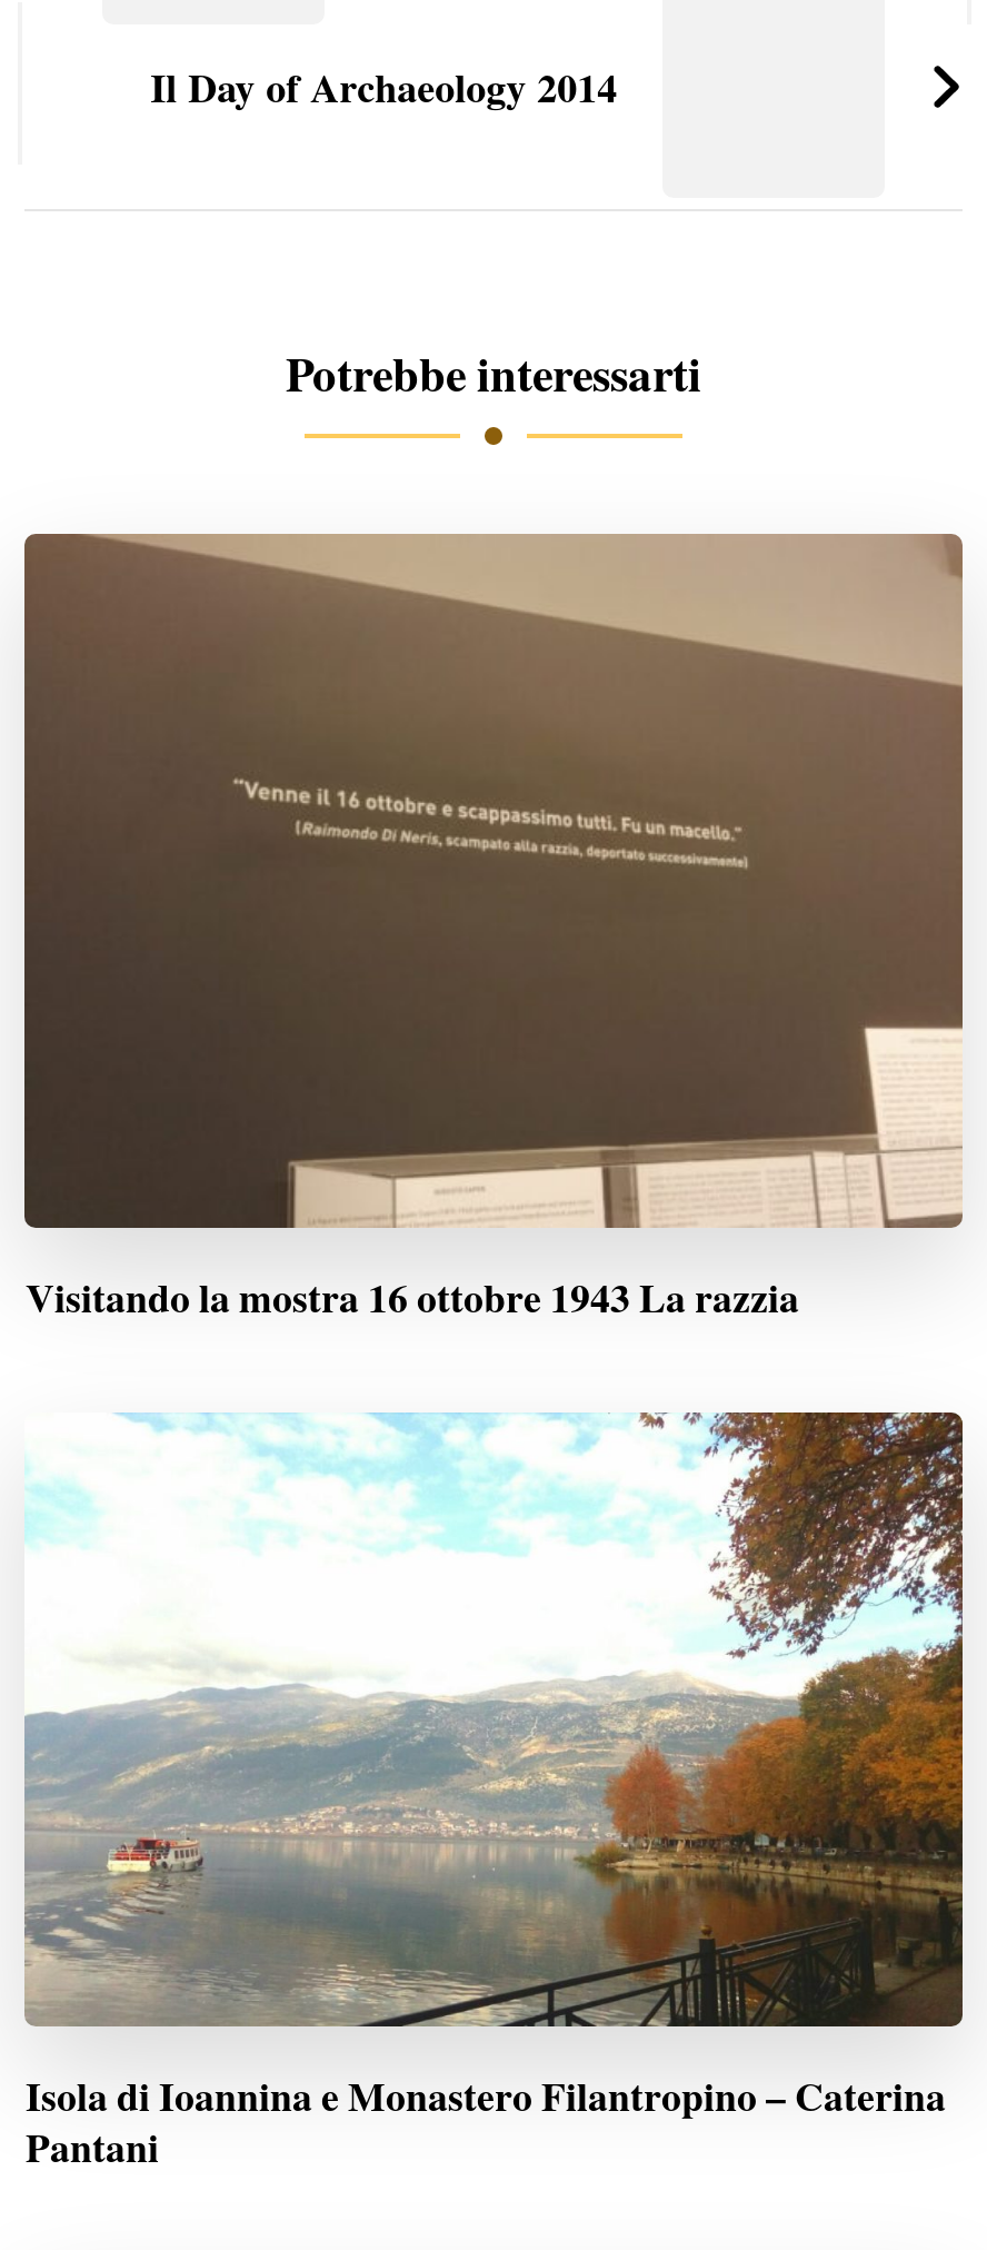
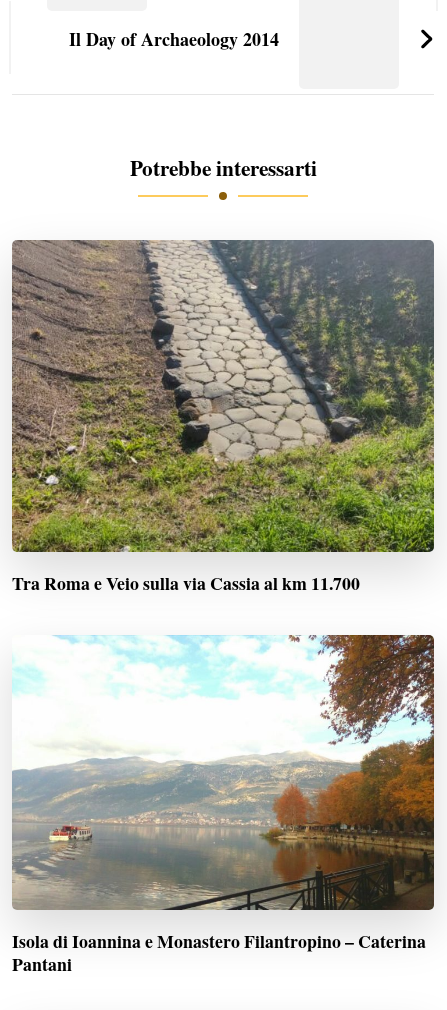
- [image]
- Visitando la mostra 16 ottobre 1943 La razzia
+ [image]
+ Tra Roma e Veio sulla via Cassia al km 11.700
